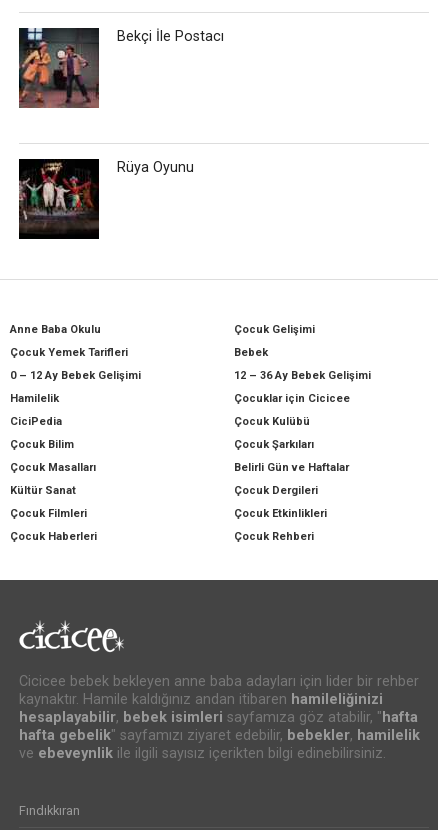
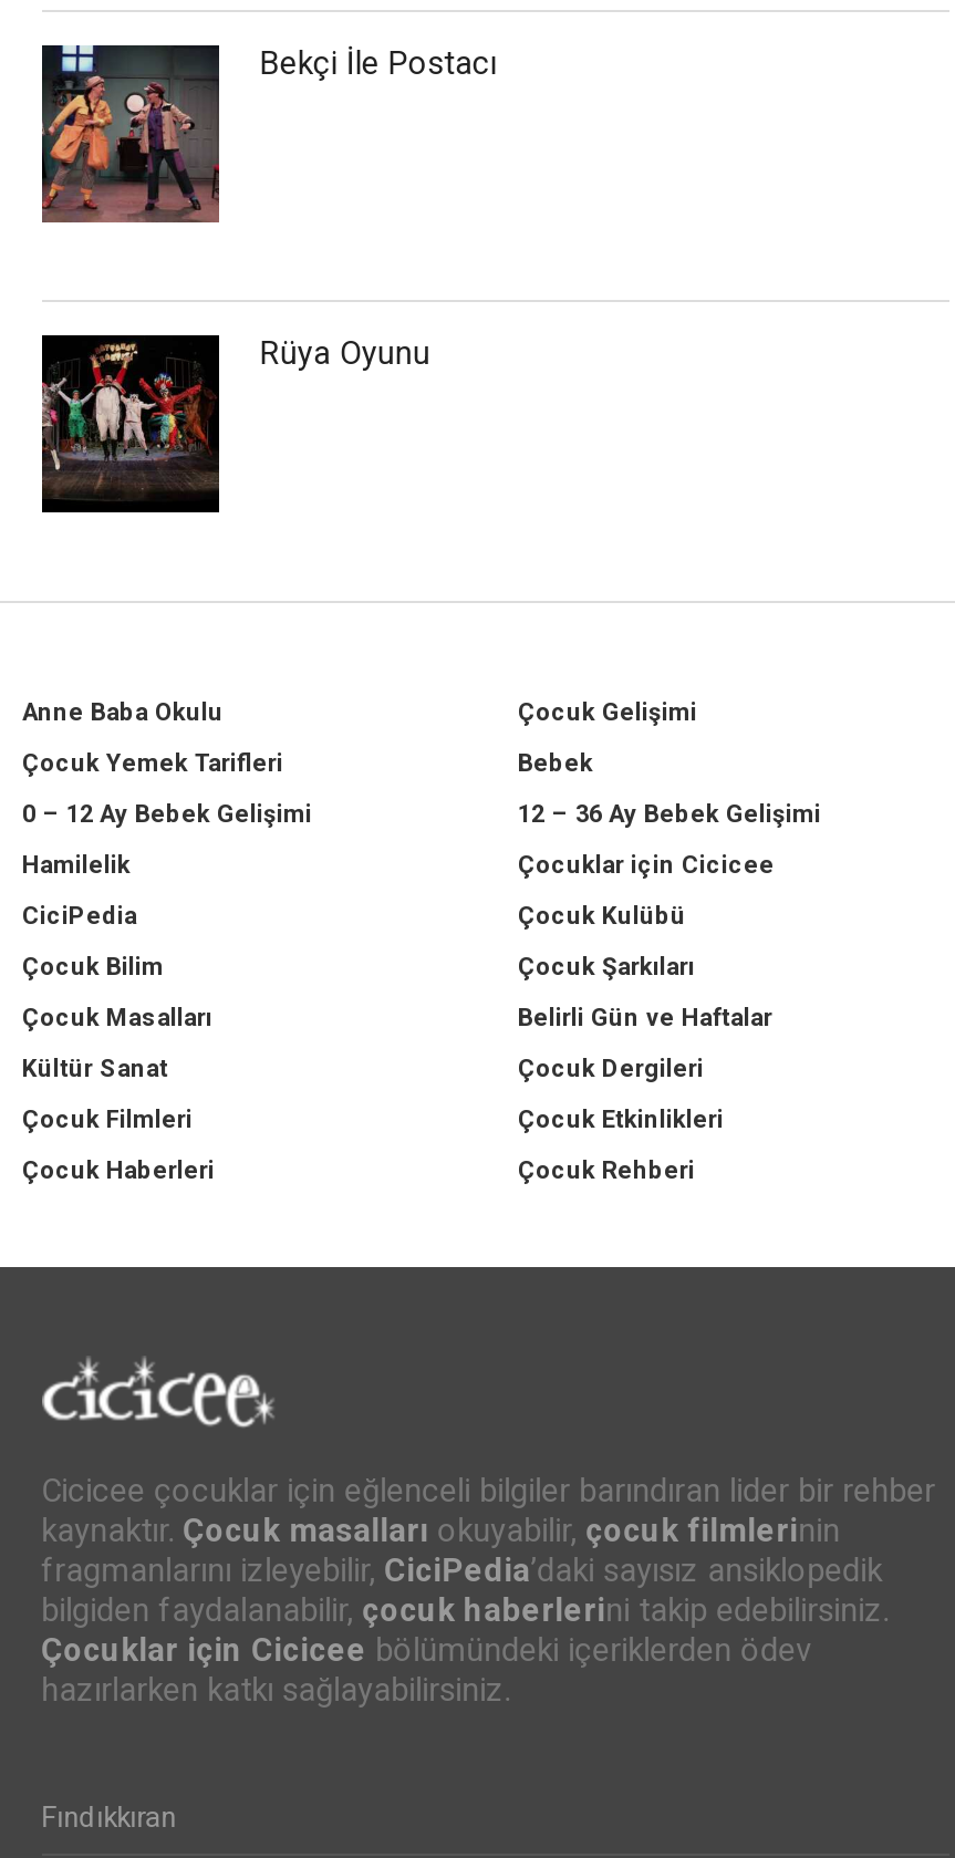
- Cicicee bebek bekleyen anne baba adayları için lider bir rehber
- kaynaktır. Hamile kaldığınız andan itibaren hamileliğinizi
- hesaplayabilir, bebek isimleri sayfamıza göz atabilir, " hafta
- hafta gebelik" sayfamızı ziyaret edebilir, bebekler, hamilelik
- ve ebeveynlik ile ilgili sayısız içerikten bilgi edinebilirsiniz.
+ Cicicee çocuklar için eğlenceli bilgiler barındıran lider bir rehber
+ kaynaktır. Çocuk masalları okuyabilir, çocuk filmlerinin
+ fragmanlarını izleyebilir, CiciPedia’daki sayısız ansiklopedik
+ bilgiden faydalanabilir, çocuk haberlerini takip edebilirsiniz.
+ Çocuklar için Cicicee bölümündeki içeriklerden ödev
+ hazırlarken katkı sağlayabilirsiniz.
